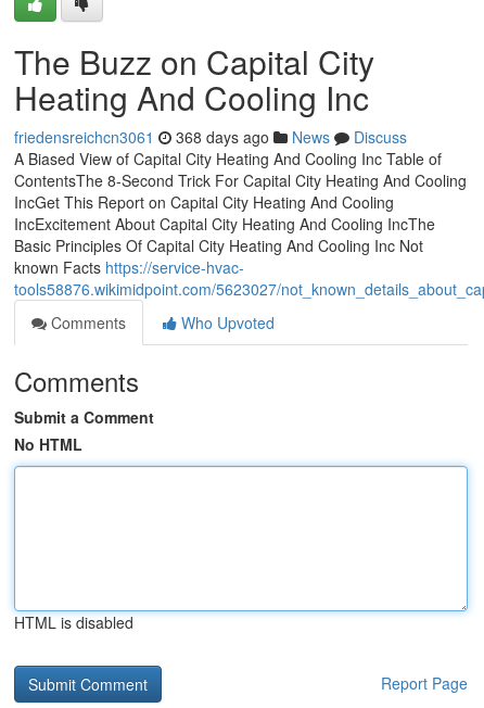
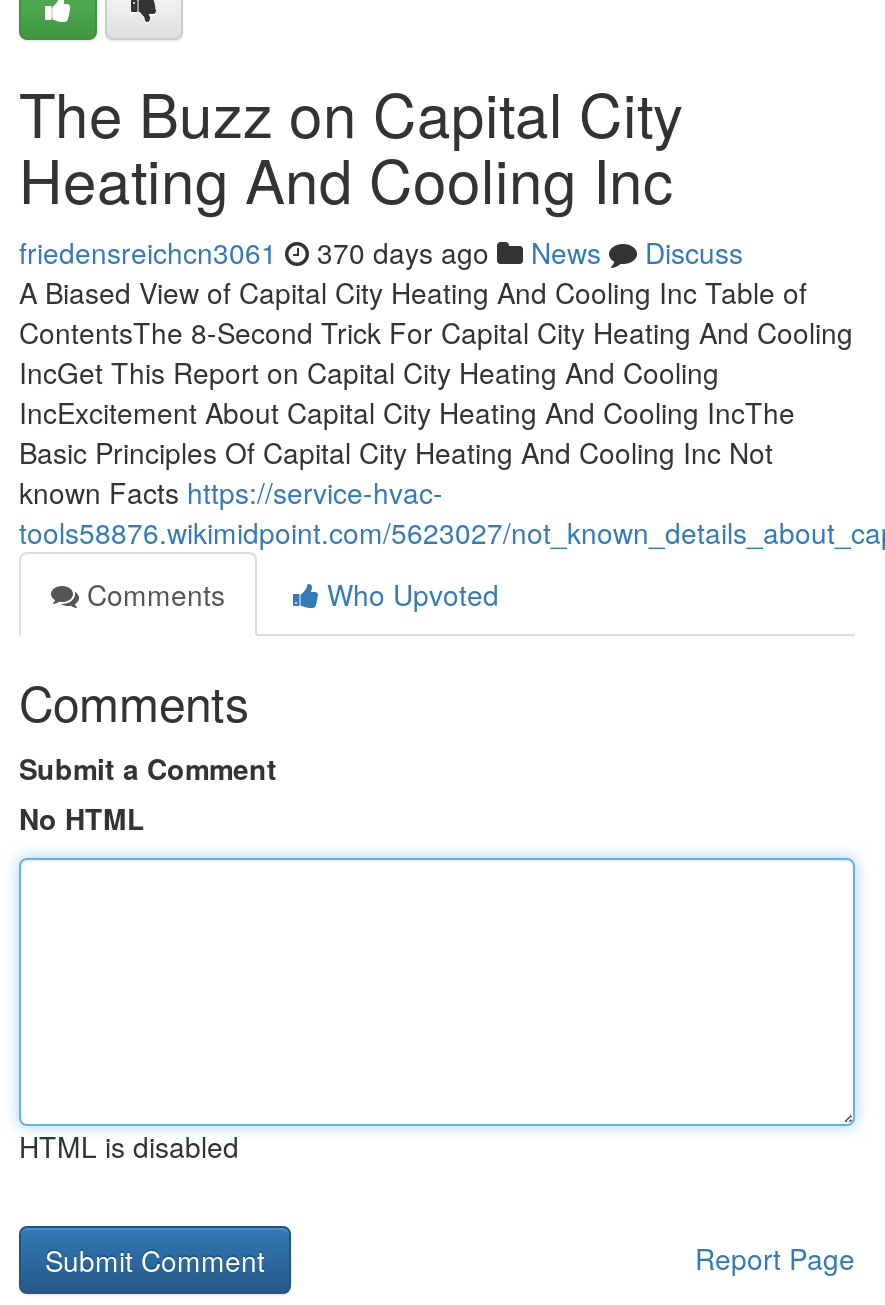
- friedensreichcn3061 368 days ago News Discuss
+ friedensreichcn3061 370 days ago News Discuss
